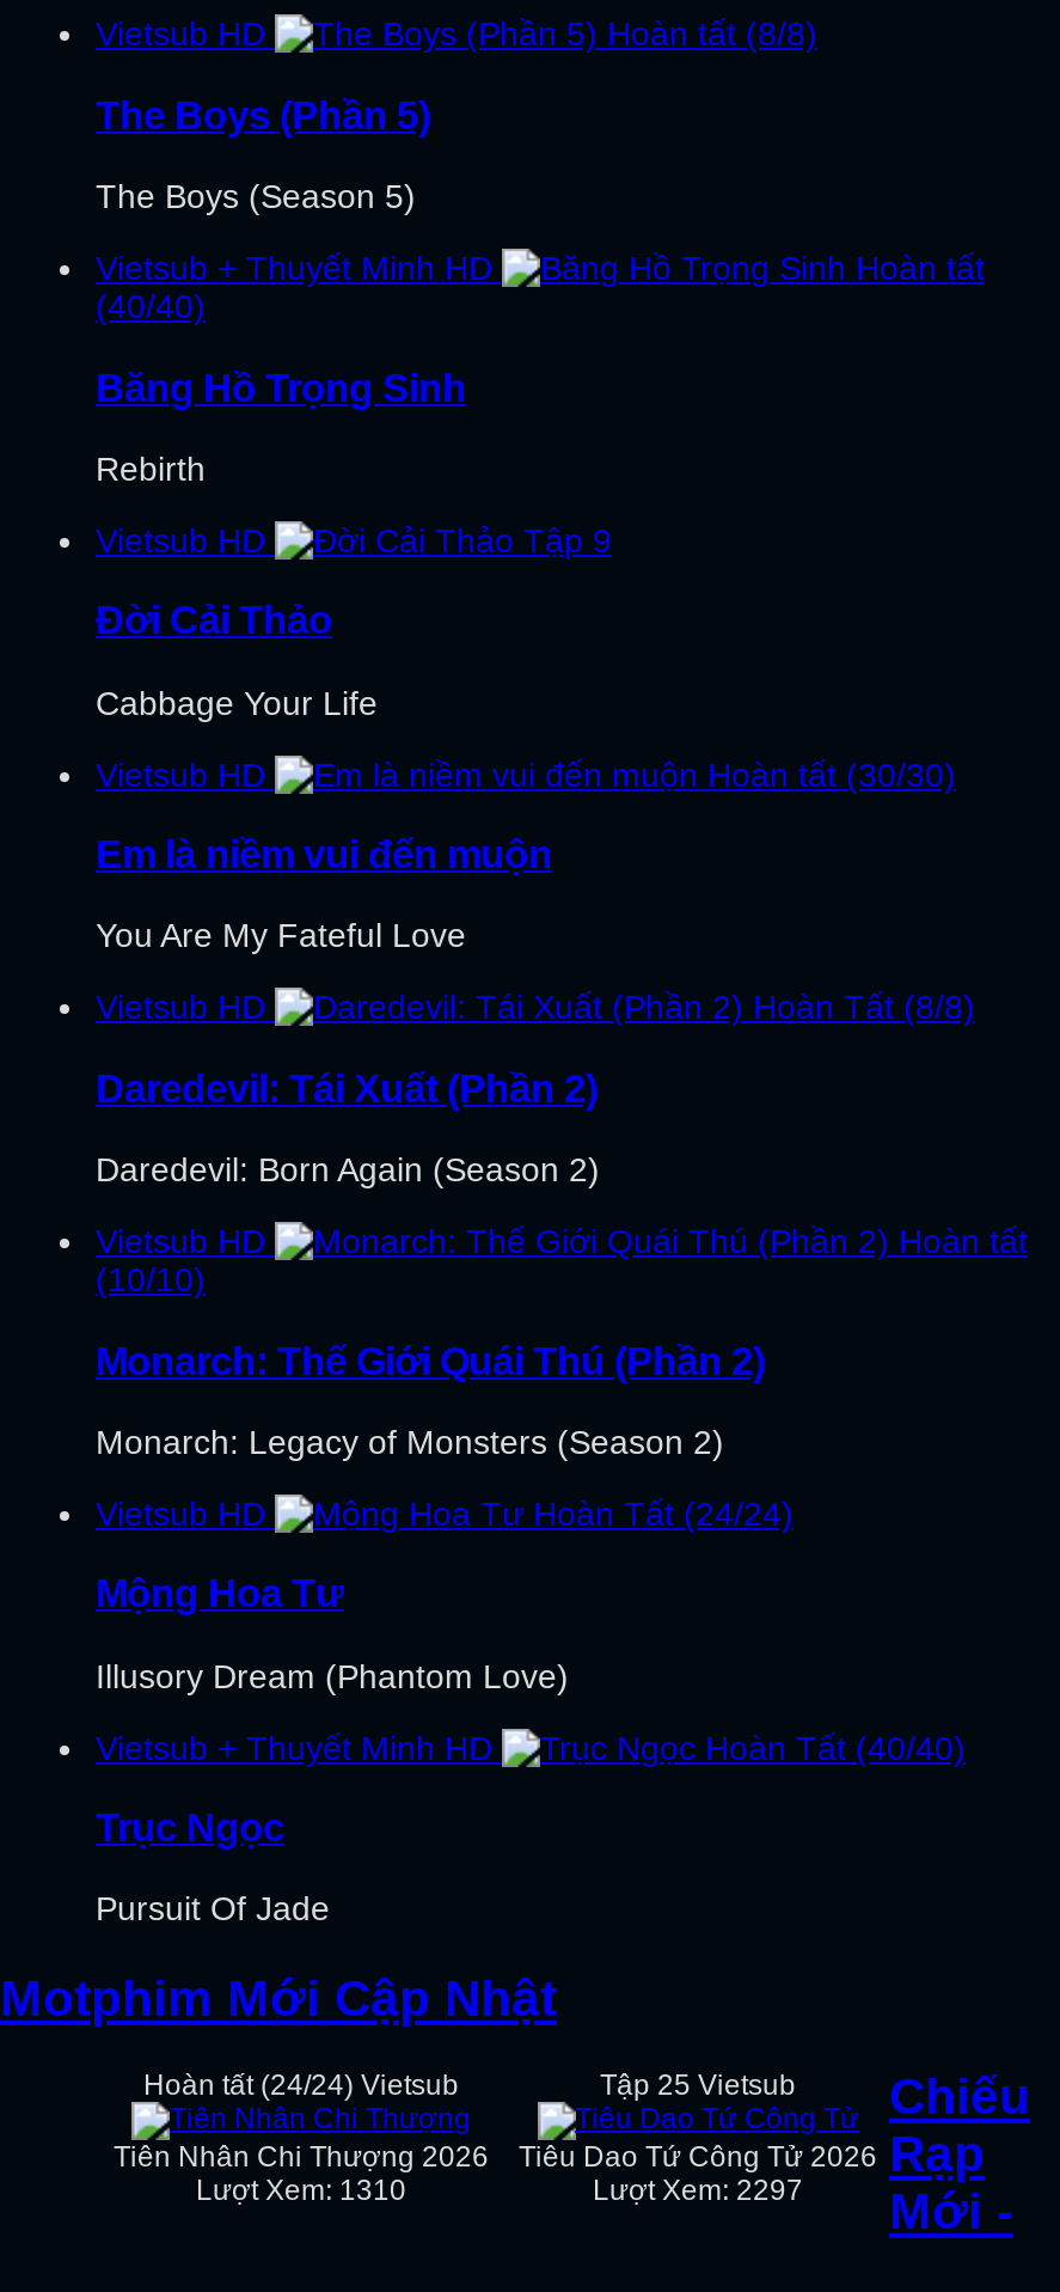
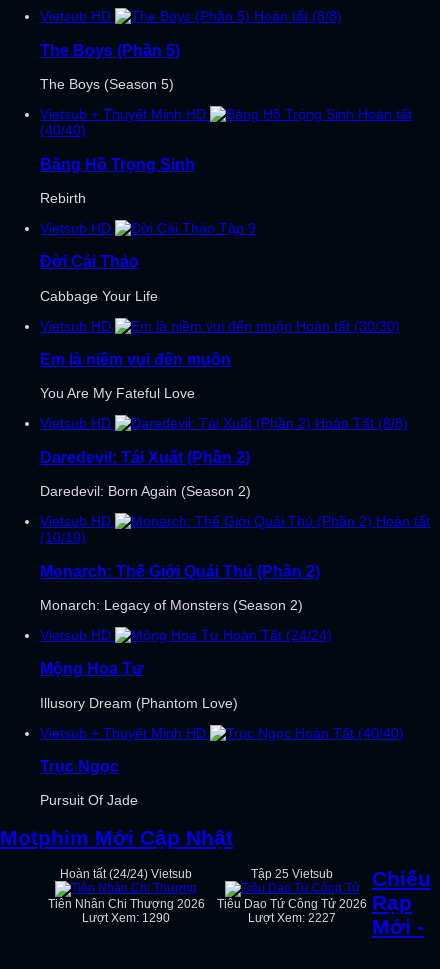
- Lượt Xem: 1310
+ Lượt Xem: 1290

- Lượt Xem: 2297
+ Lượt Xem: 2227
